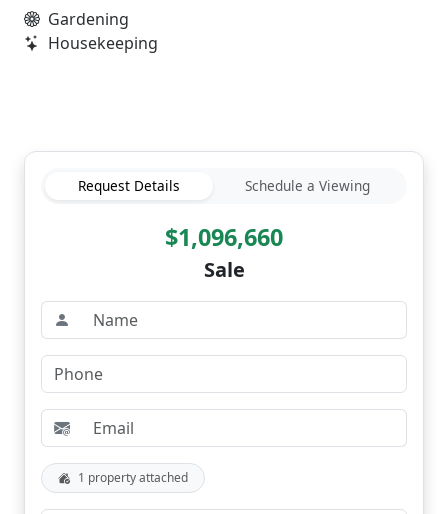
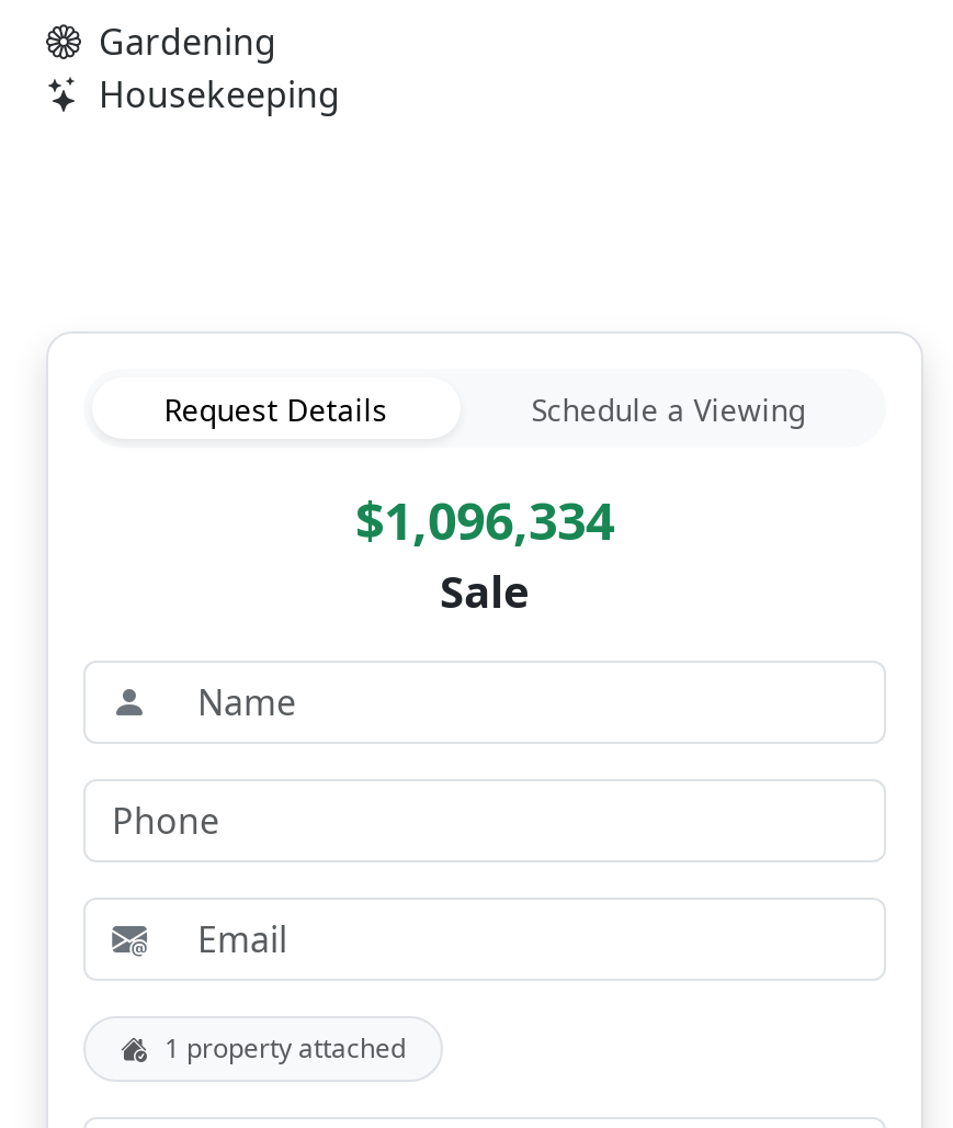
- $1,096,660
+ $1,096,334
